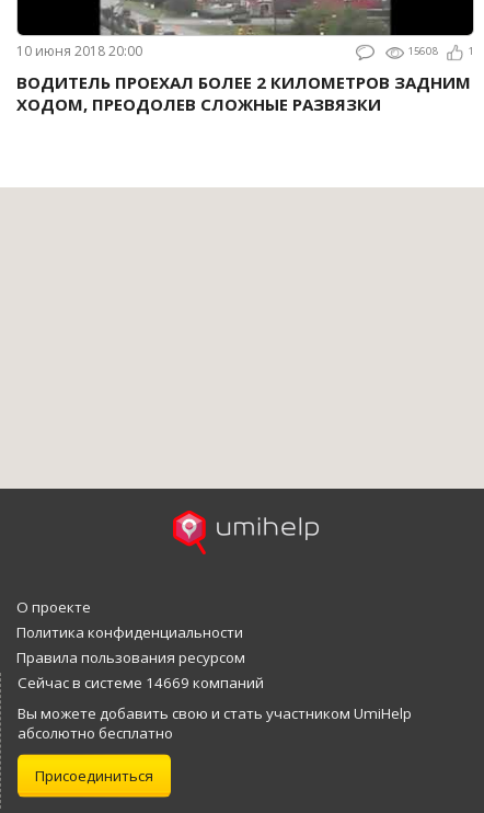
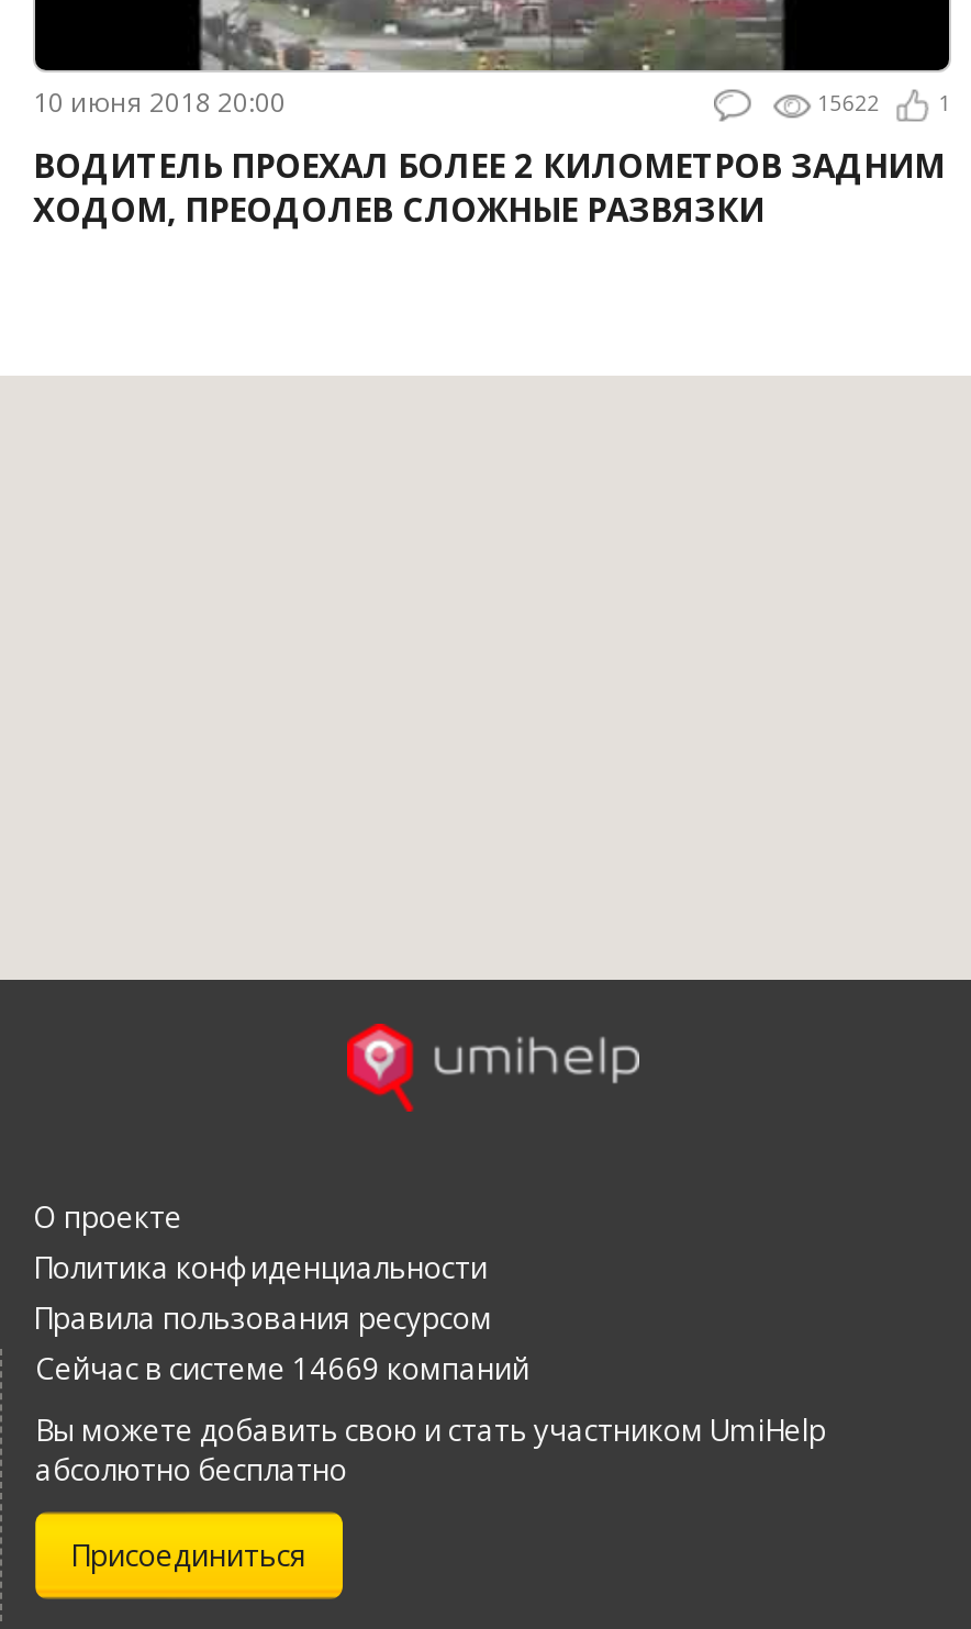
- 15608 1
+ 15622 1
